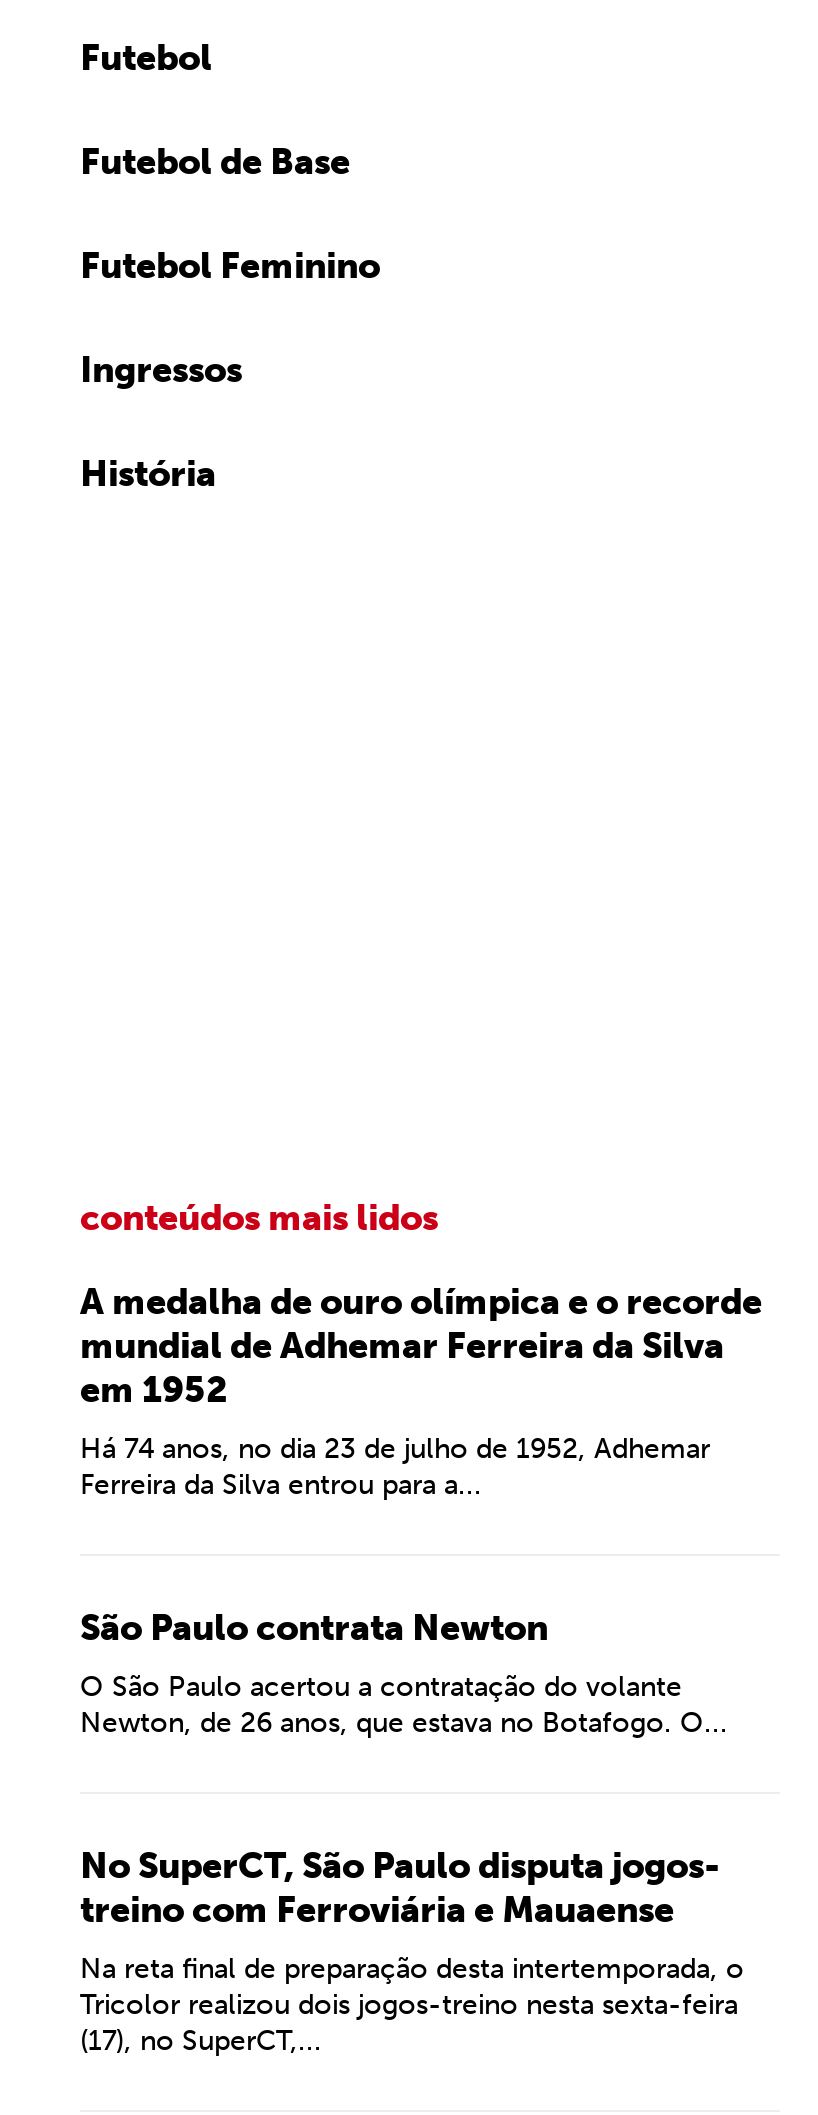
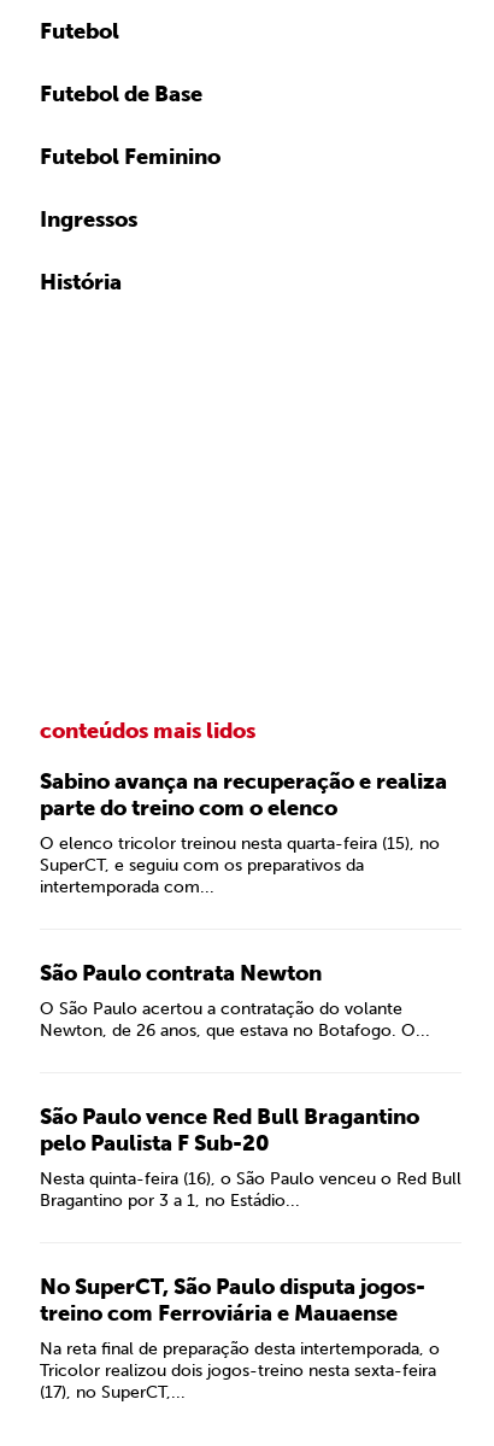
- A medalha de ouro olímpica e o recorde
- mundial de Adhemar Ferreira da Silva
- em 1952
+ Sabino avança na recuperação e realiza
+ parte do treino com o elenco

- Há 74 anos, no dia 23 de julho de 1952, Adhemar
- Ferreira da Silva entrou para a...
+ O elenco tricolor treinou nesta quarta-feira (15), no
+ SuperCT, e seguiu com os preparativos da
+ intertemporada com...

+ São Paulo vence Red Bull Bragantino
+ pelo Paulista F Sub-20
+ Nesta quinta-feira (16), o São Paulo venceu o Red Bull
+ Bragantino por 3 a 1, no Estádio...
